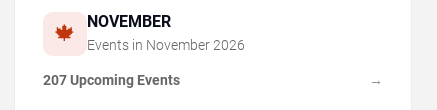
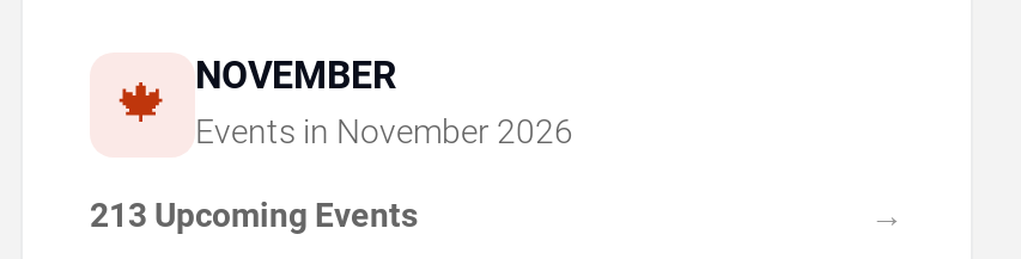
- 207 Upcoming Events
+ 213 Upcoming Events
